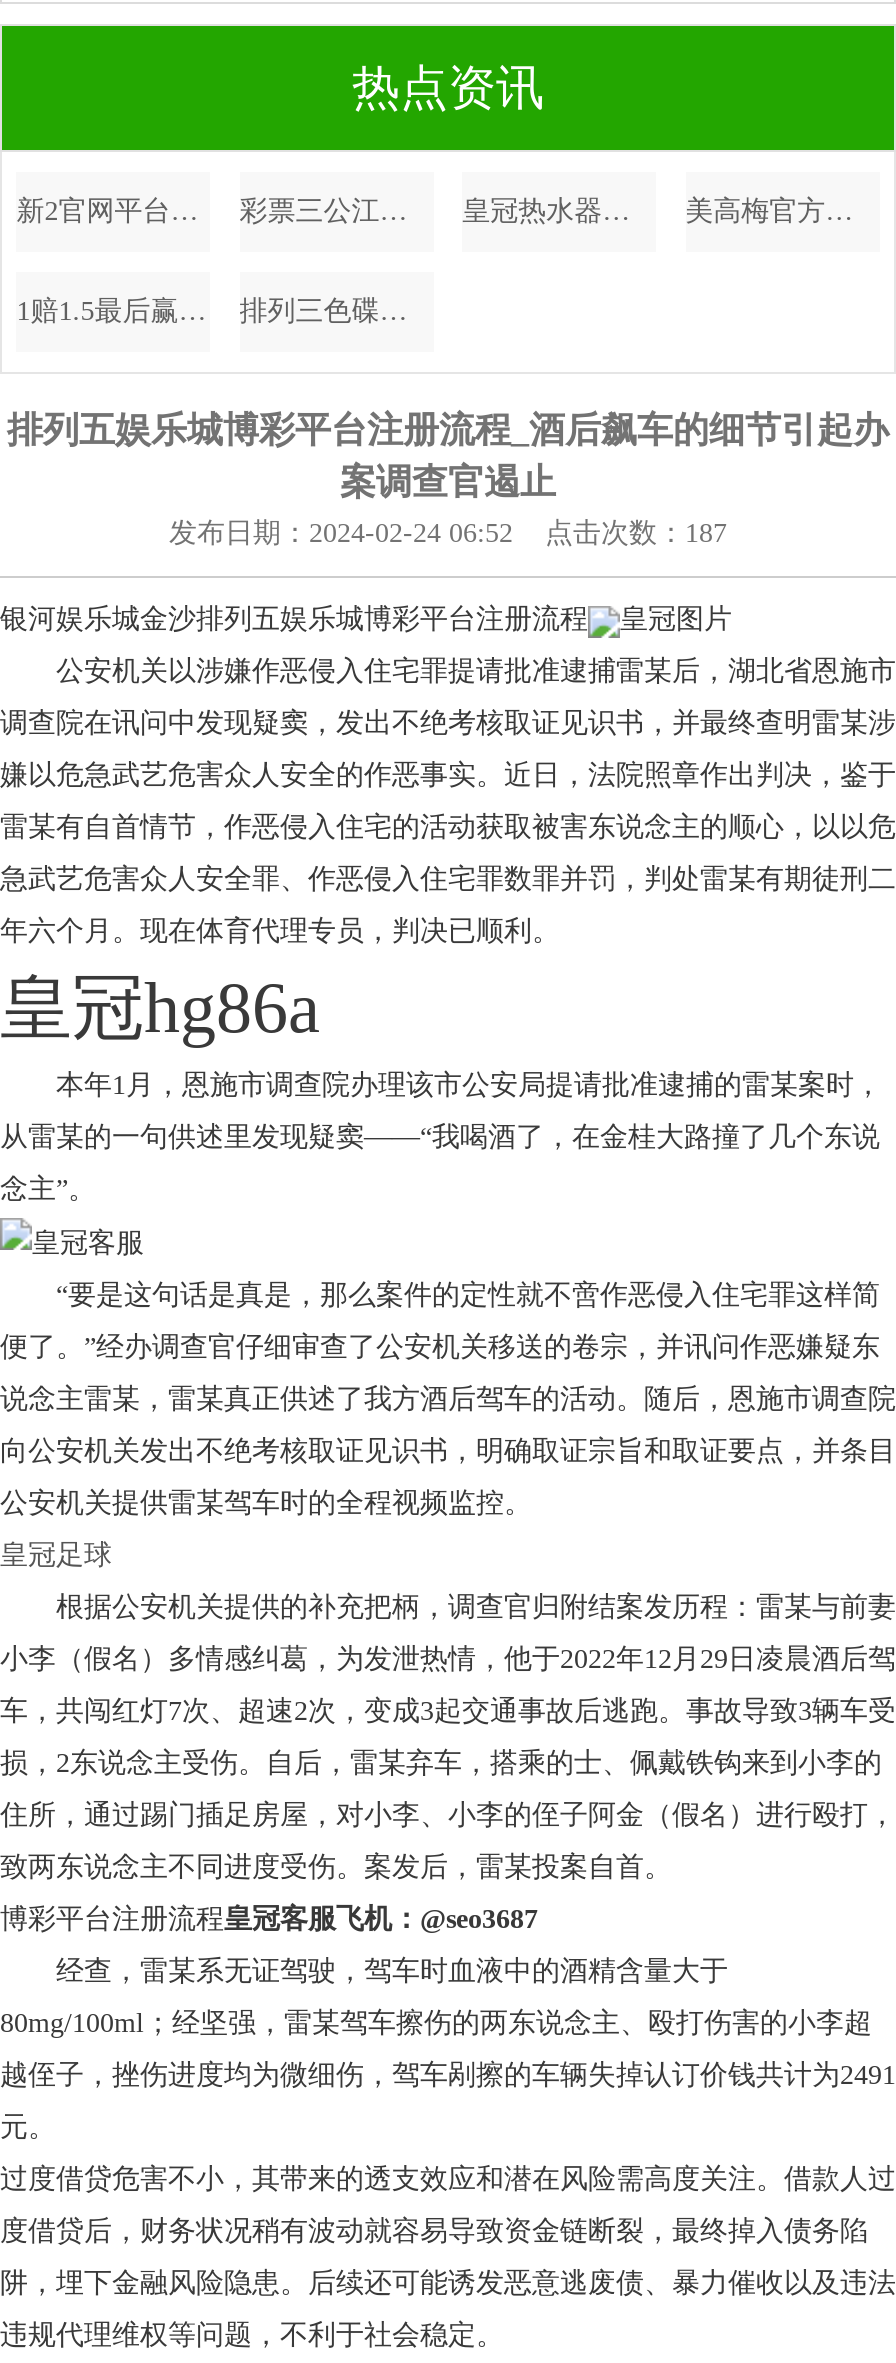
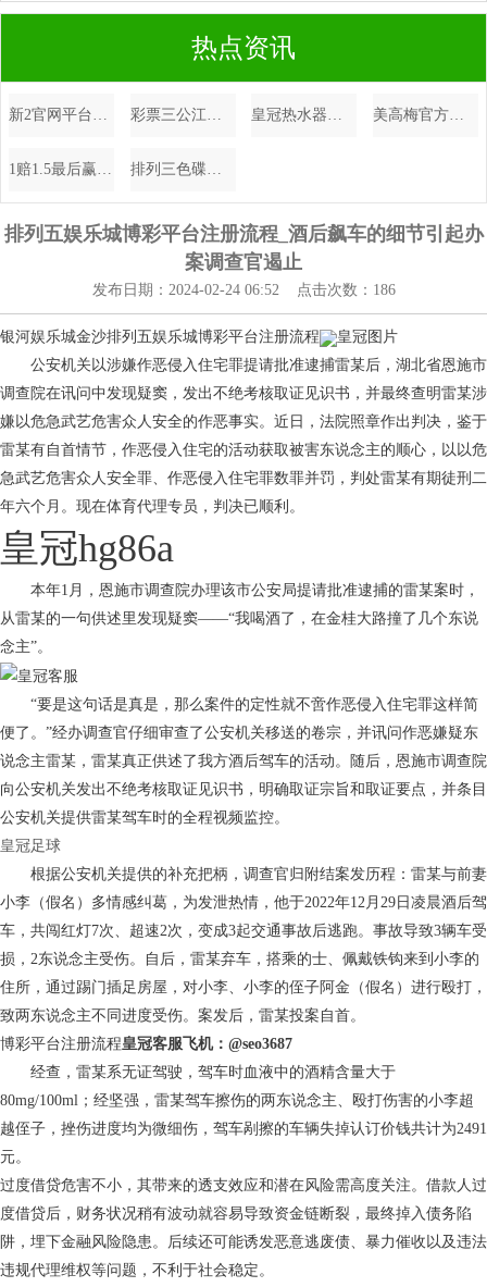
- 发布日期：2024-02-24 06:52 点击次数：187
+ 发布日期：2024-02-24 06:52 点击次数：186
